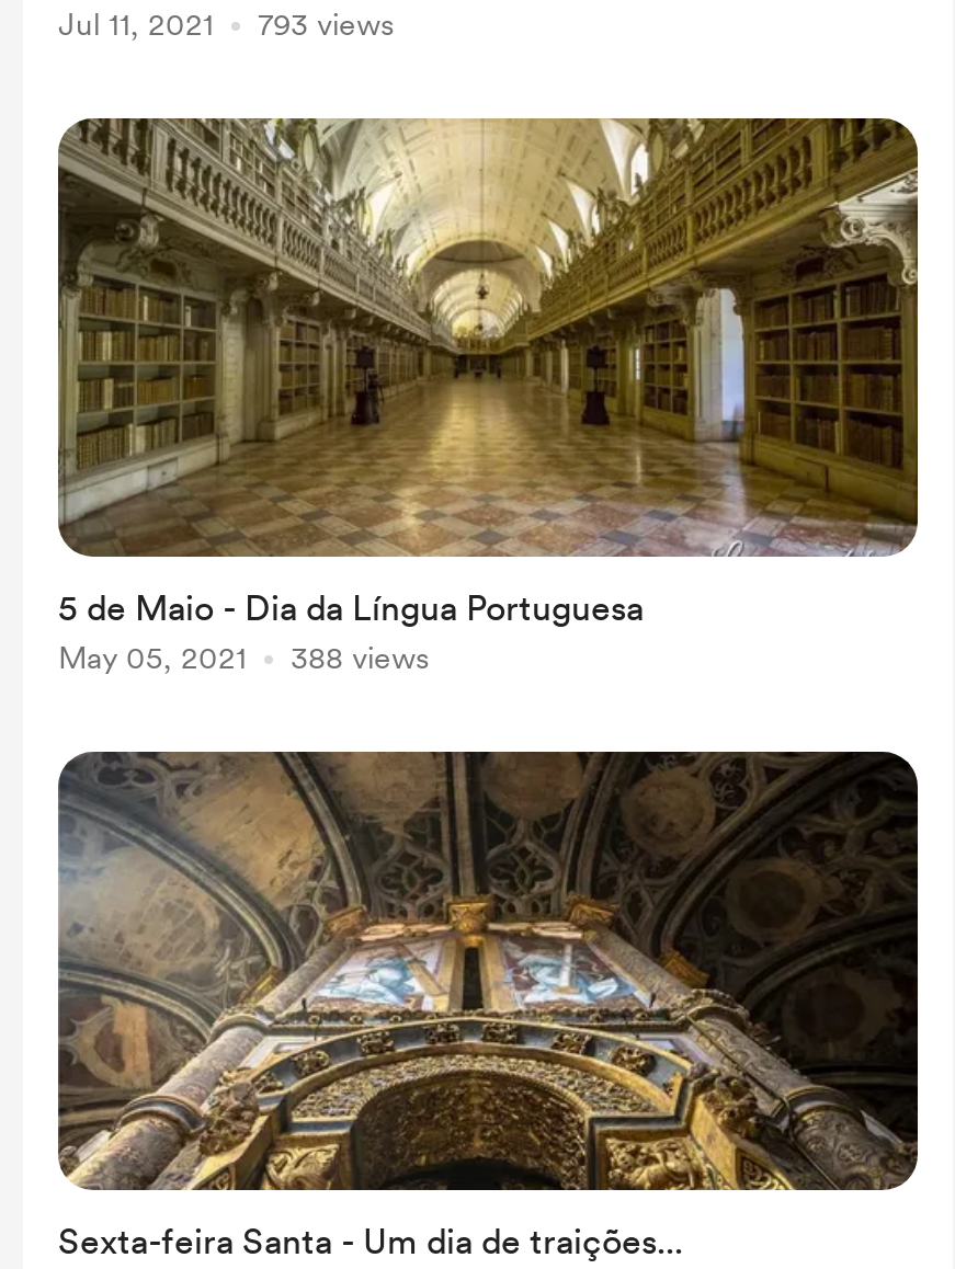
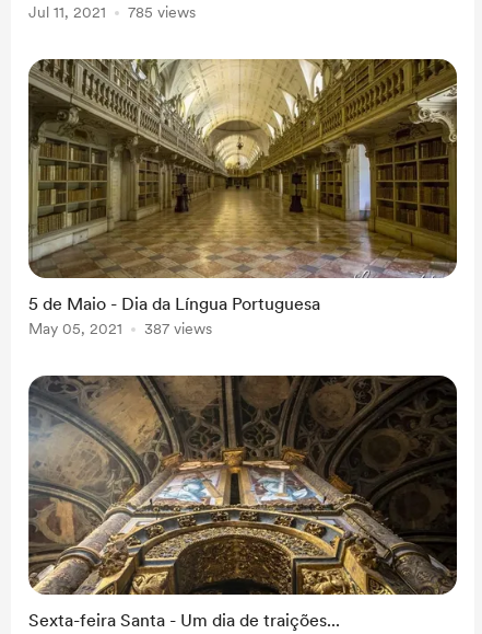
- Jul 11, 2021 793 views
+ Jul 11, 2021 785 views

- May 05, 2021 388 views
+ May 05, 2021 387 views
